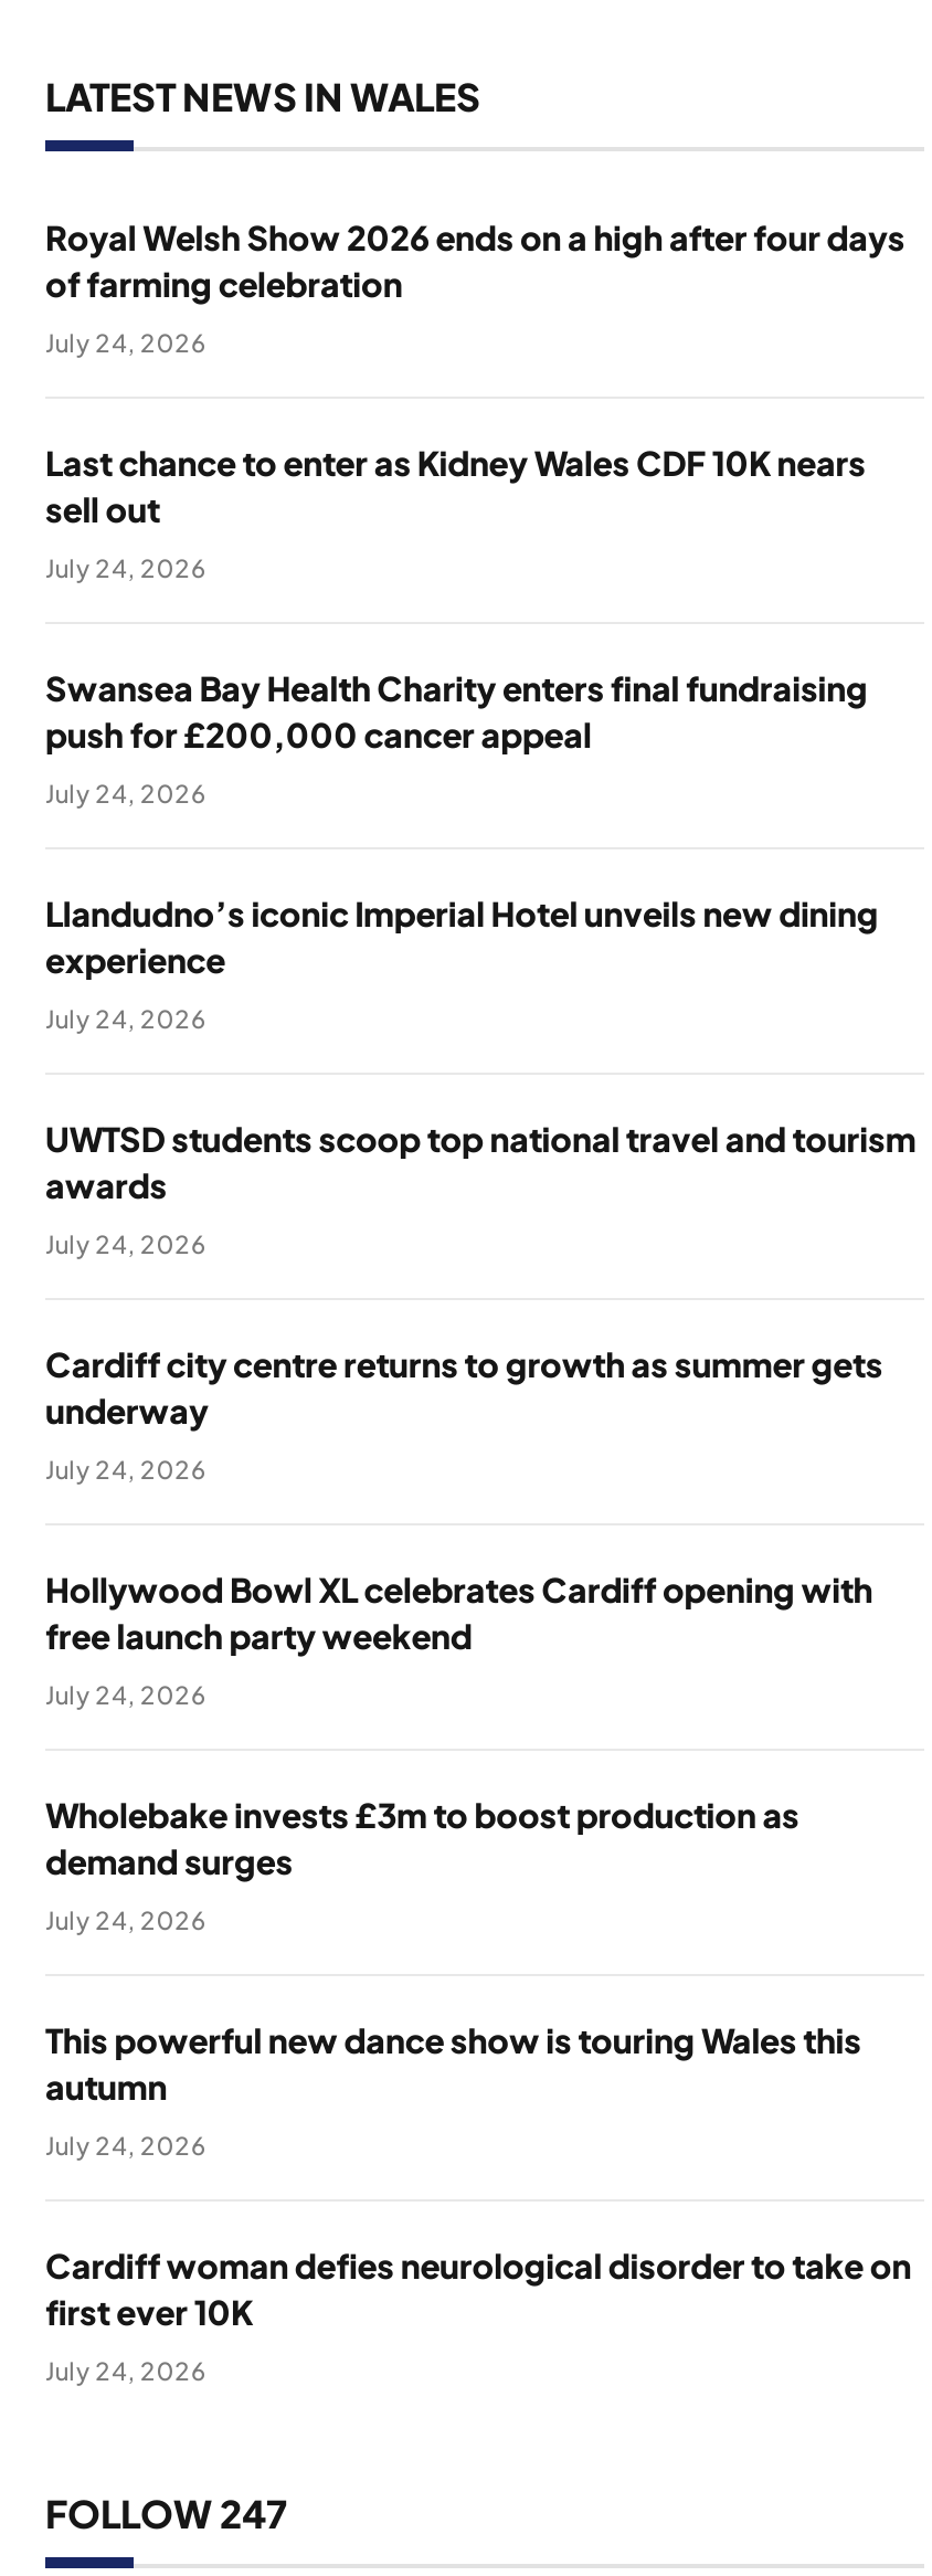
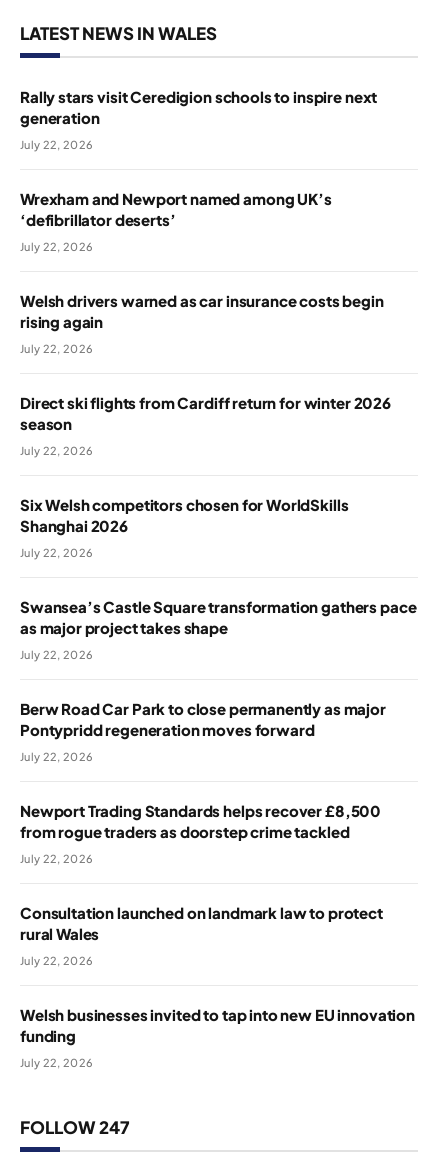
- Royal Welsh Show 2026 ends on a high after four days
- of farming celebration
+ Rally stars visit Ceredigion schools to inspire next
+ generation

- July 24, 2026
+ July 22, 2026

- Last chance to enter as Kidney Wales CDF 10K nears
- sell out
+ Wrexham and Newport named among UK’s
+ ‘defibrillator deserts’

- July 24, 2026
+ July 22, 2026

- Swansea Bay Health Charity enters final fundraising
- push for £200,000 cancer appeal
+ Welsh drivers warned as car insurance costs begin
+ rising again

- July 24, 2026
+ July 22, 2026

- Llandudno’s iconic Imperial Hotel unveils new dining
- experience
+ Direct ski flights from Cardiff return for winter 2026
+ season

- July 24, 2026
+ July 22, 2026

- UWTSD students scoop top national travel and tourism
- awards
+ Six Welsh competitors chosen for WorldSkills
+ Shanghai 2026

- July 24, 2026
+ July 22, 2026

- Cardiff city centre returns to growth as summer gets
- underway
+ Swansea’s Castle Square transformation gathers pace
+ as major project takes shape

- July 24, 2026
+ July 22, 2026

- Hollywood Bowl XL celebrates Cardiff opening with
- free launch party weekend
+ Berw Road Car Park to close permanently as major
+ Pontypridd regeneration moves forward

- July 24, 2026
+ July 22, 2026

- Wholebake invests £3m to boost production as
- demand surges
+ Newport Trading Standards helps recover £8,500
+ from rogue traders as doorstep crime tackled

- July 24, 2026
+ July 22, 2026

- This powerful new dance show is touring Wales this
- autumn
+ Consultation launched on landmark law to protect
+ rural Wales

- July 24, 2026
+ July 22, 2026

- Cardiff woman defies neurological disorder to take on
- first ever 10K
+ Welsh businesses invited to tap into new EU innovation
+ funding

- July 24, 2026
+ July 22, 2026
